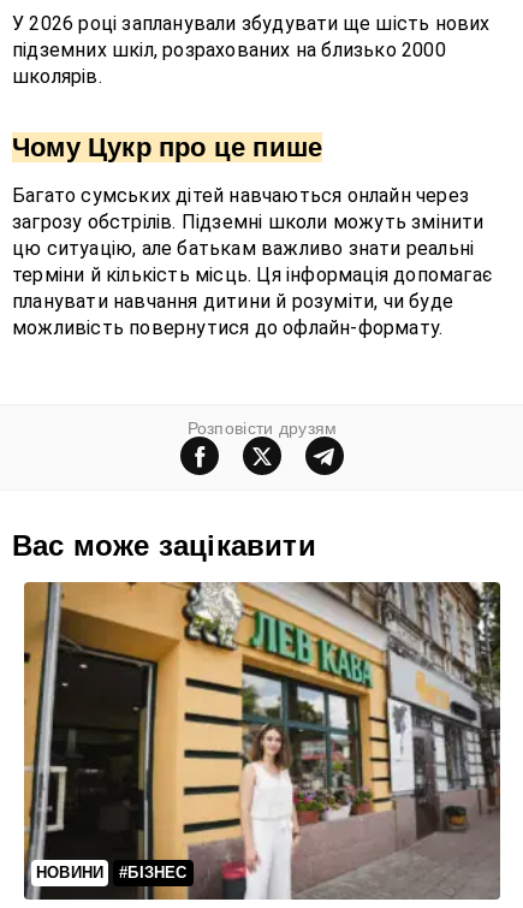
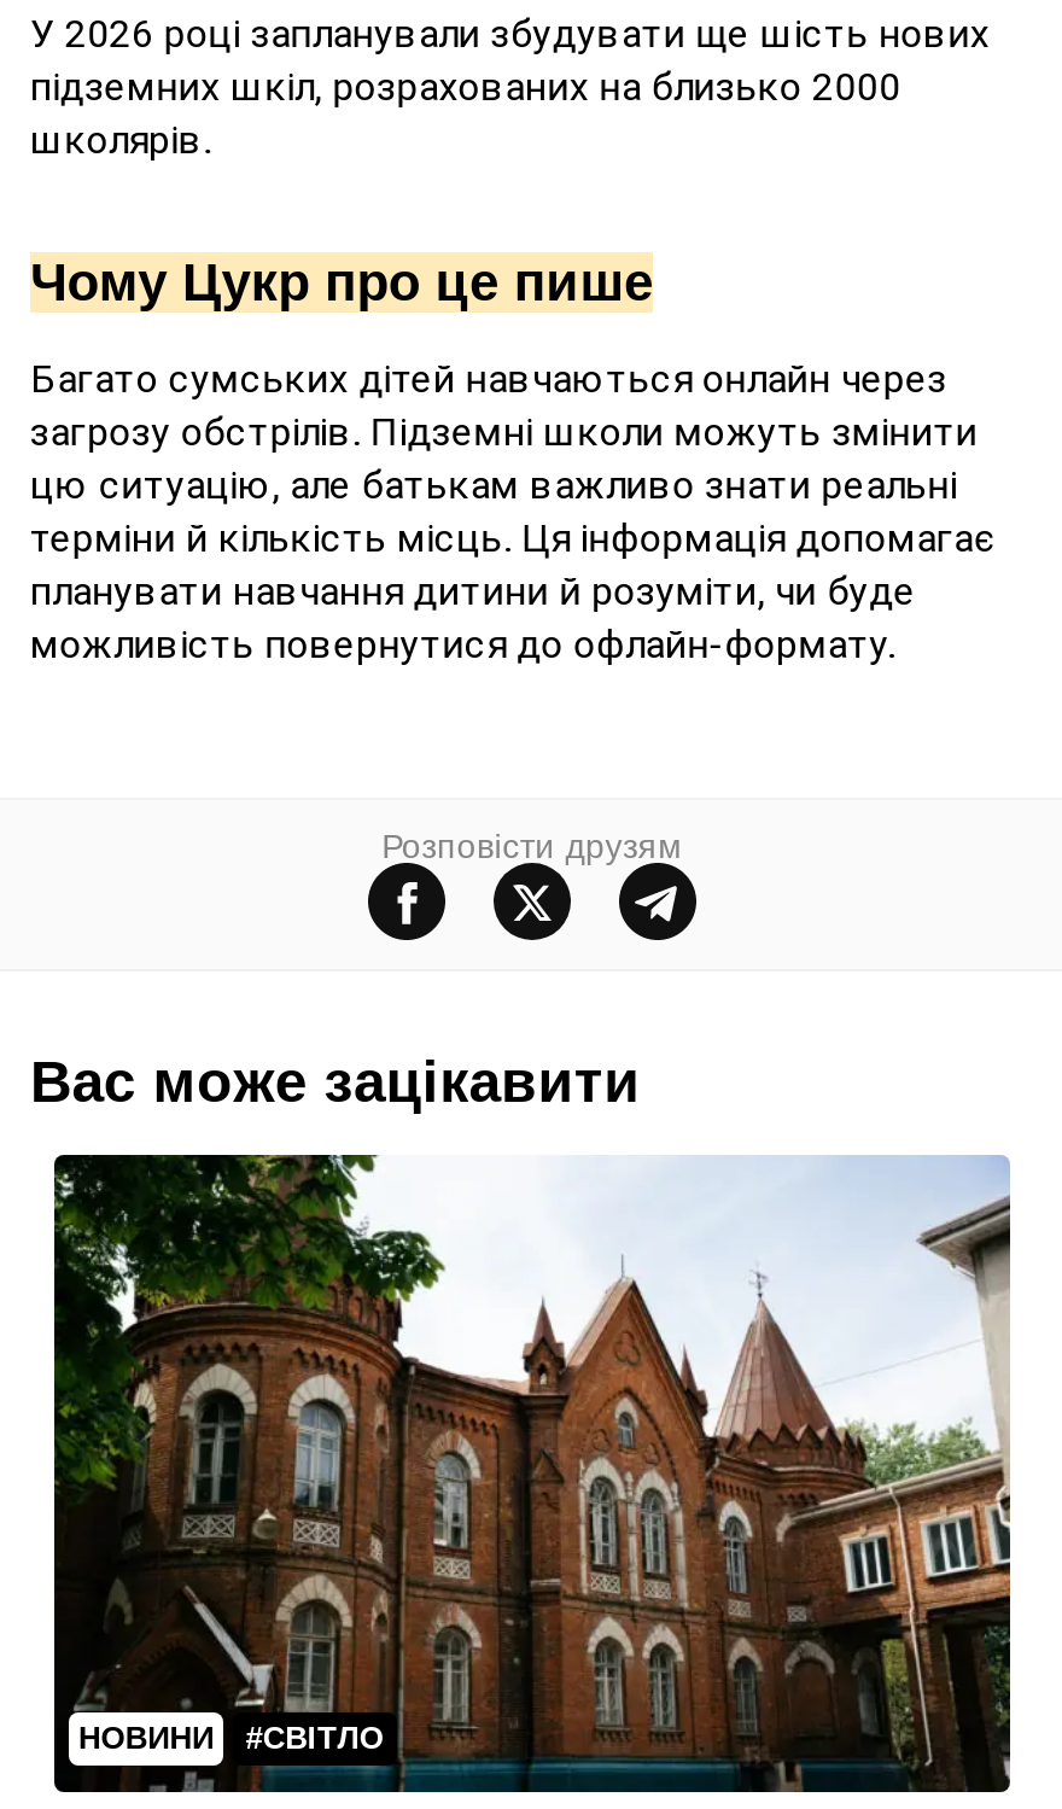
- [image]
- #БІЗНЕС
+ [image]
+ #СВІТЛО
